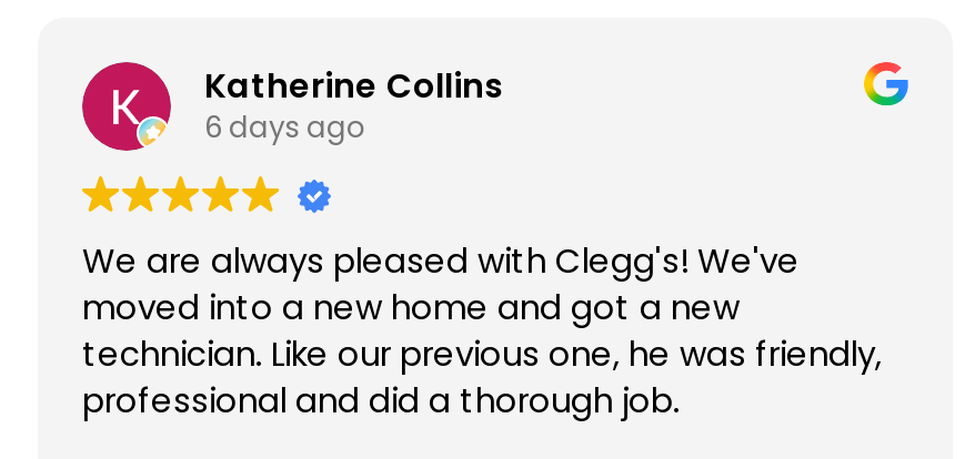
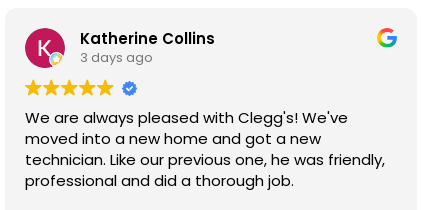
- 6 days ago
+ 3 days ago
